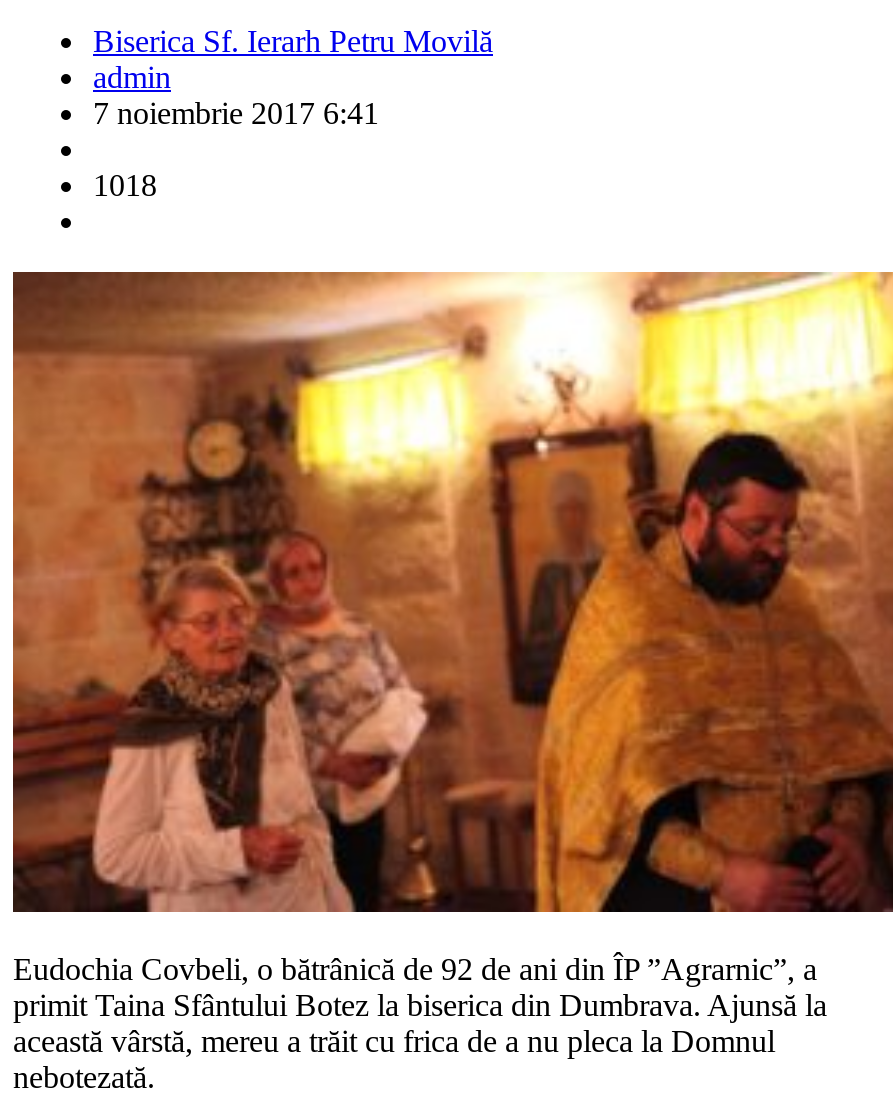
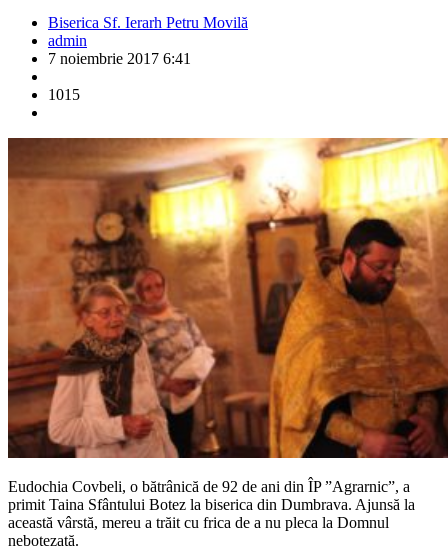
- 1018
+ 1015
